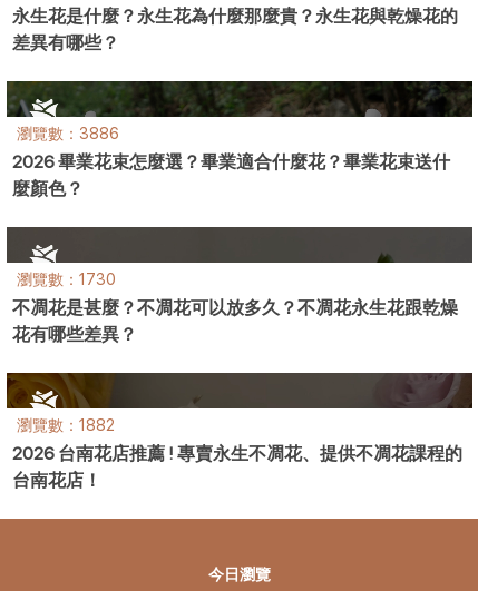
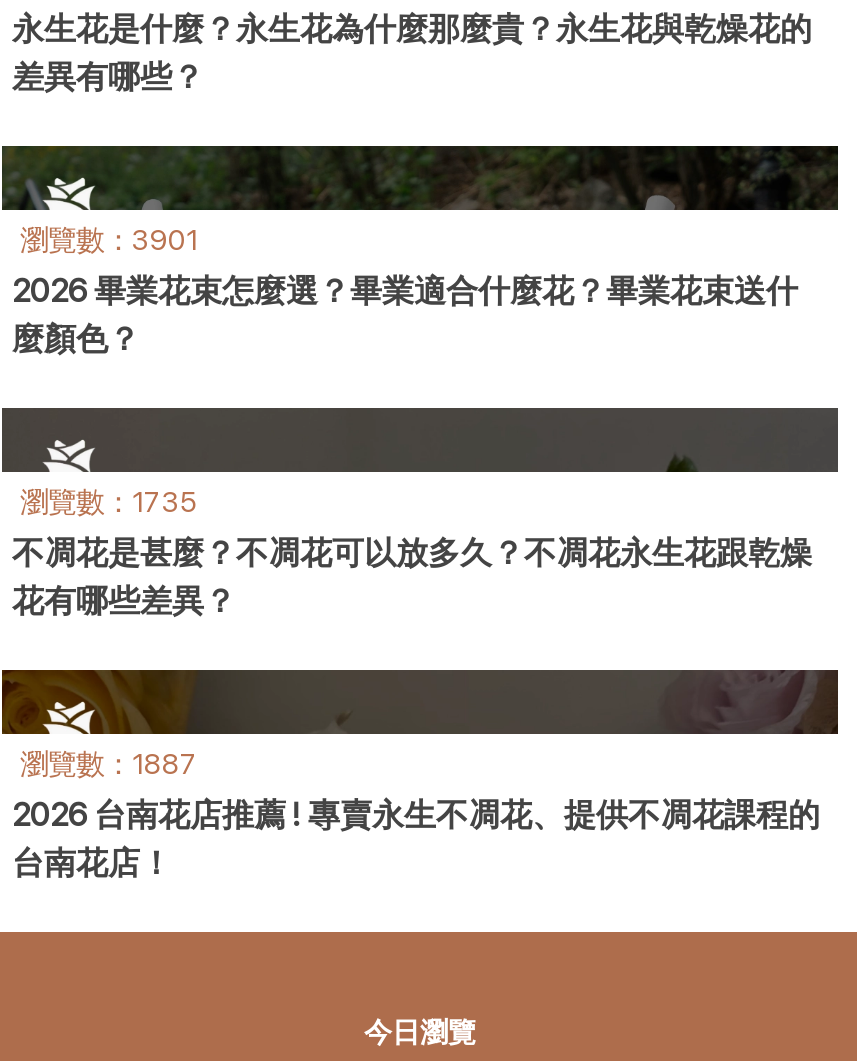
- 瀏覽數：3886
+ 瀏覽數：3901

- 瀏覽數：1730
+ 瀏覽數：1735

- 瀏覽數：1882
+ 瀏覽數：1887
